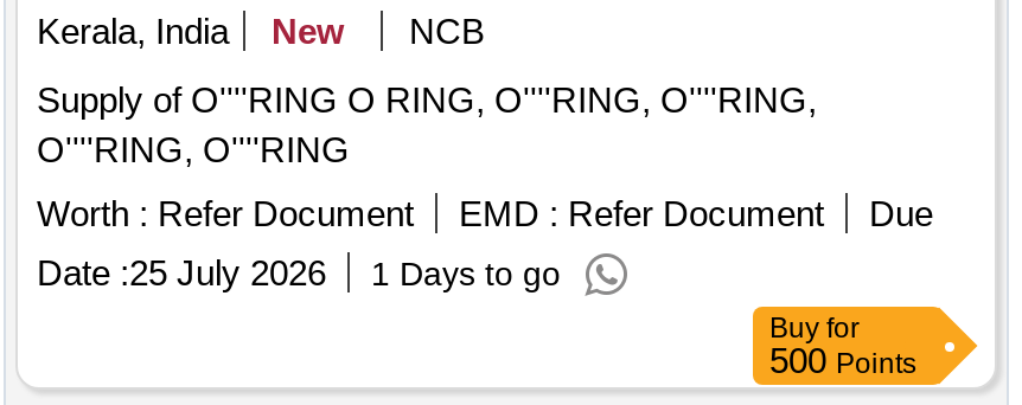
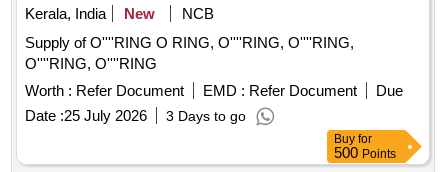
- Date : 25 July 2026 1 Days to go
+ Date : 25 July 2026 3 Days to go
